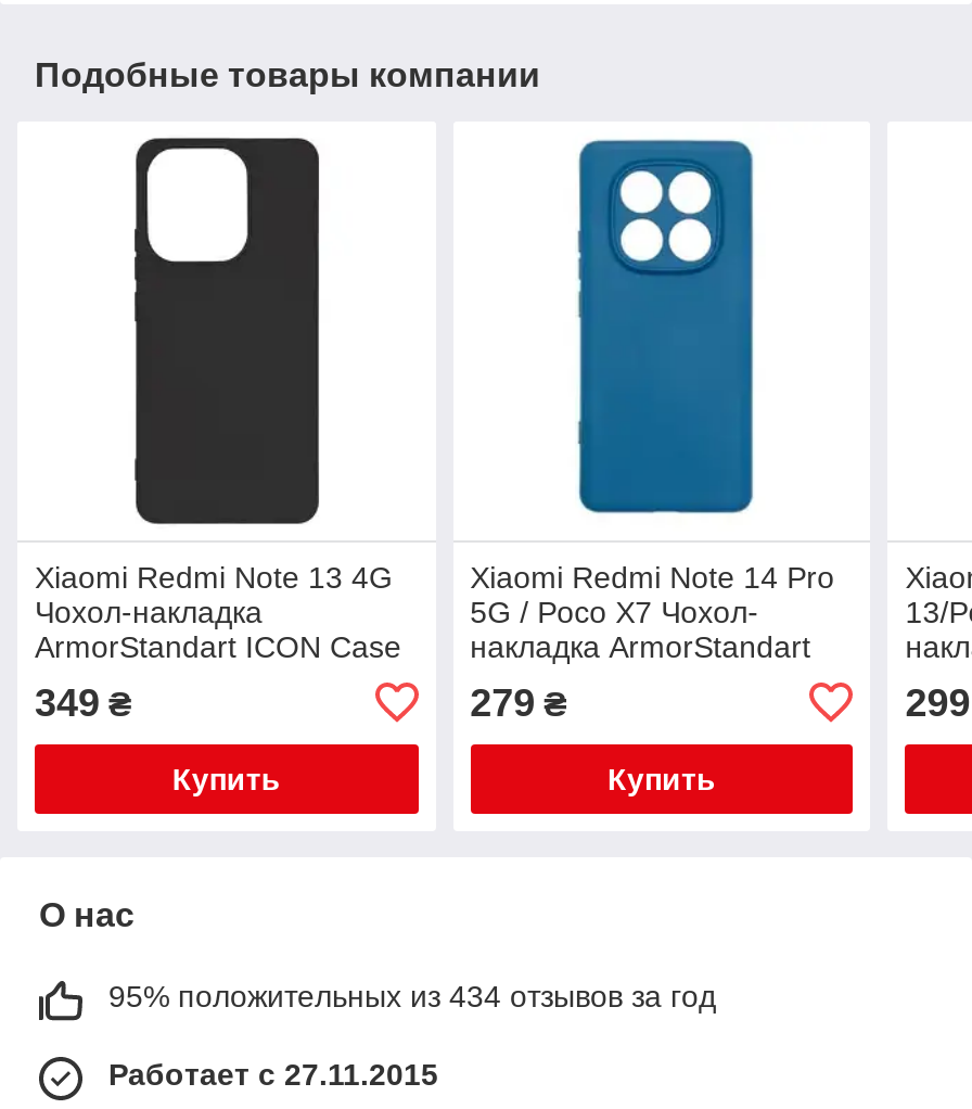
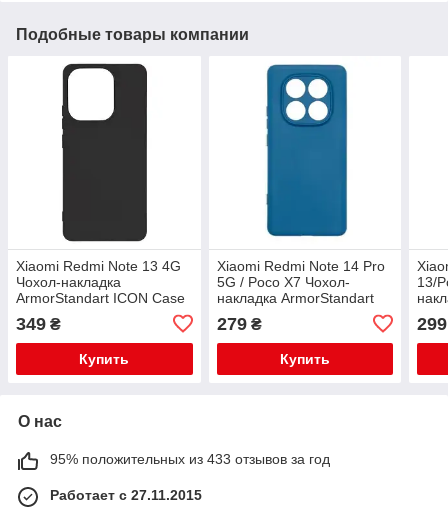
- 95% положительных из 434 отзывов за год
+ 95% положительных из 433 отзывов за год
